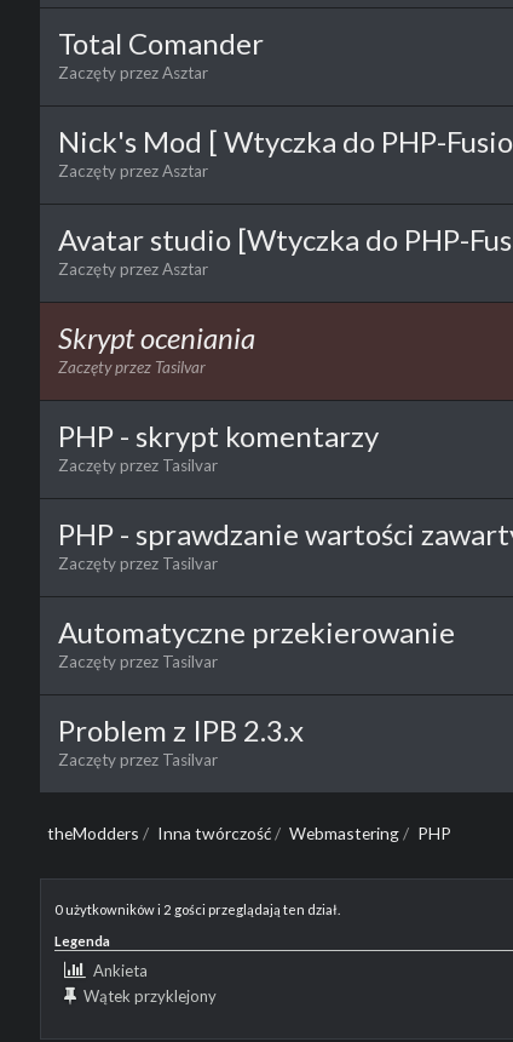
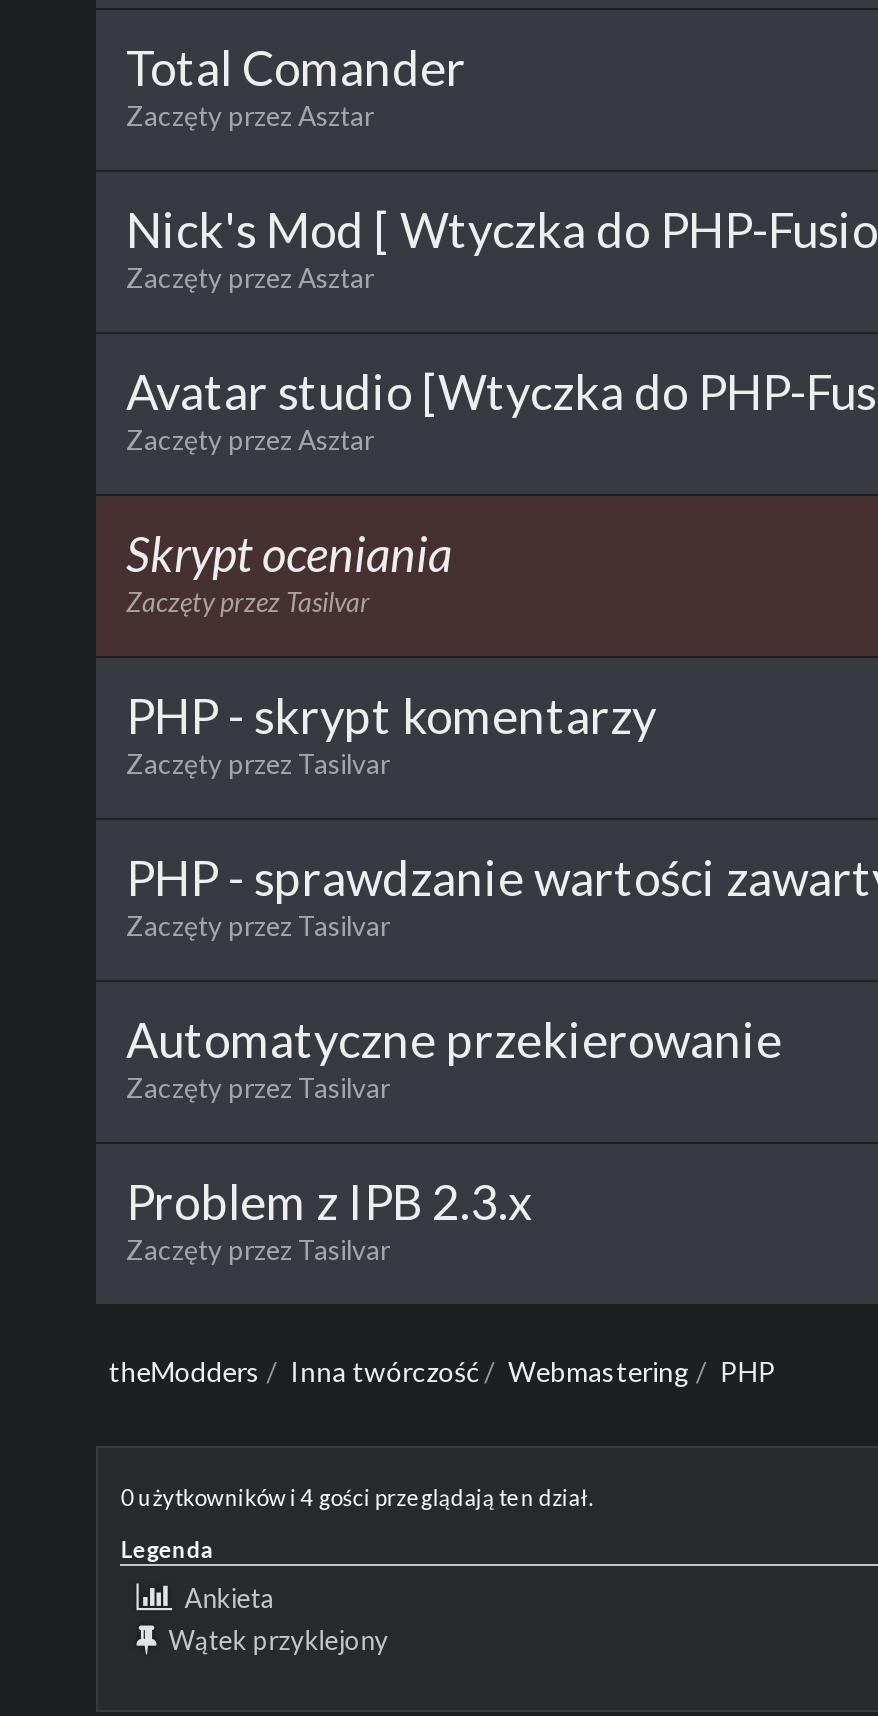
- 0 użytkowników i 2 gości przeglądają ten dział.
+ 0 użytkowników i 4 gości przeglądają ten dział.
